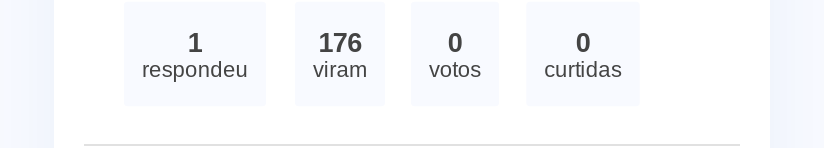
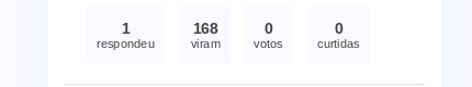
- 176
+ 168
